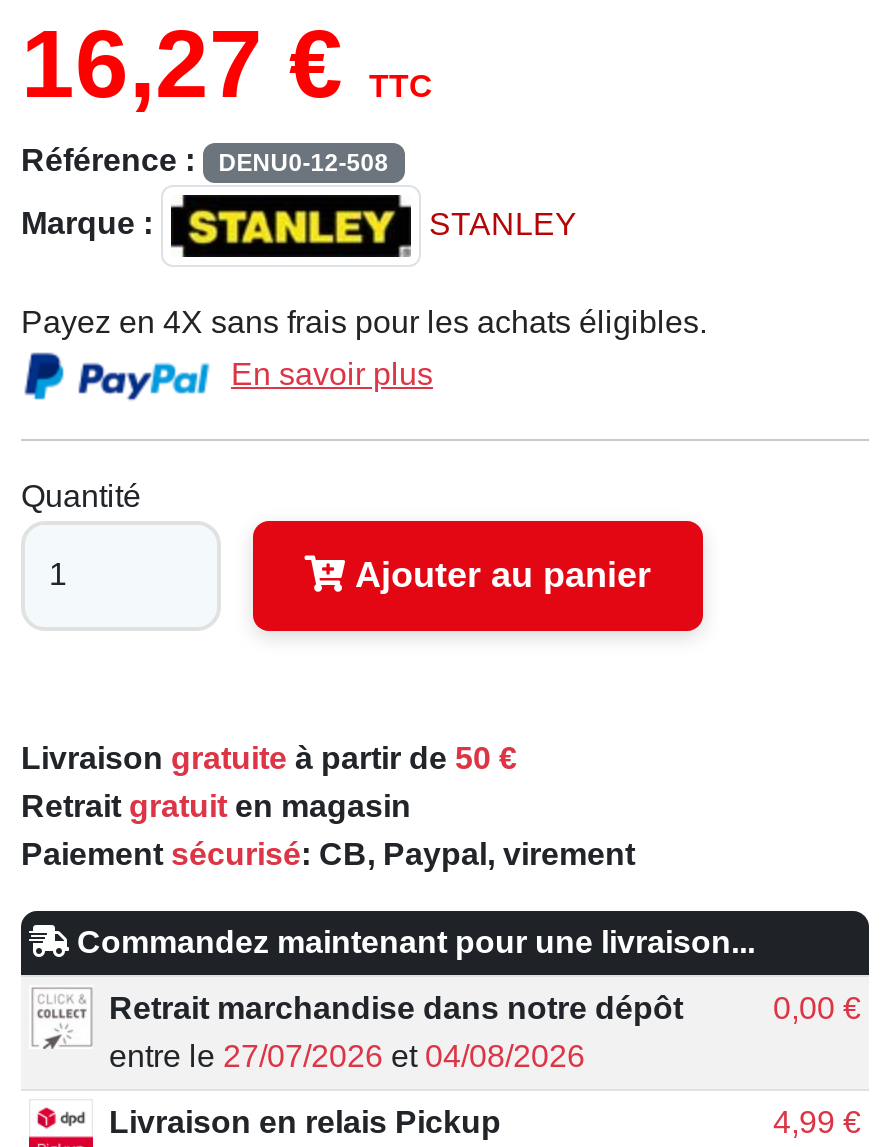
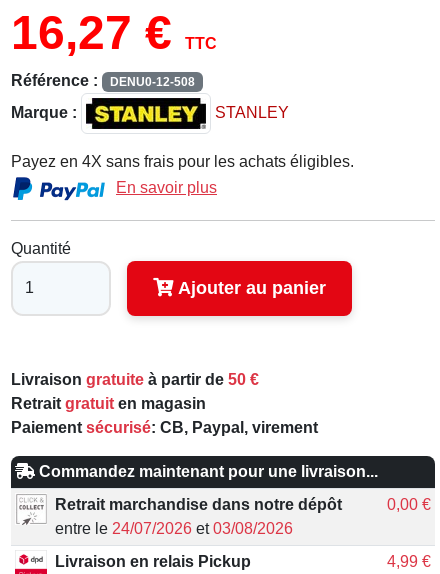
- entre le 27/07/2026 et 04/08/2026
+ entre le 24/07/2026 et 03/08/2026
